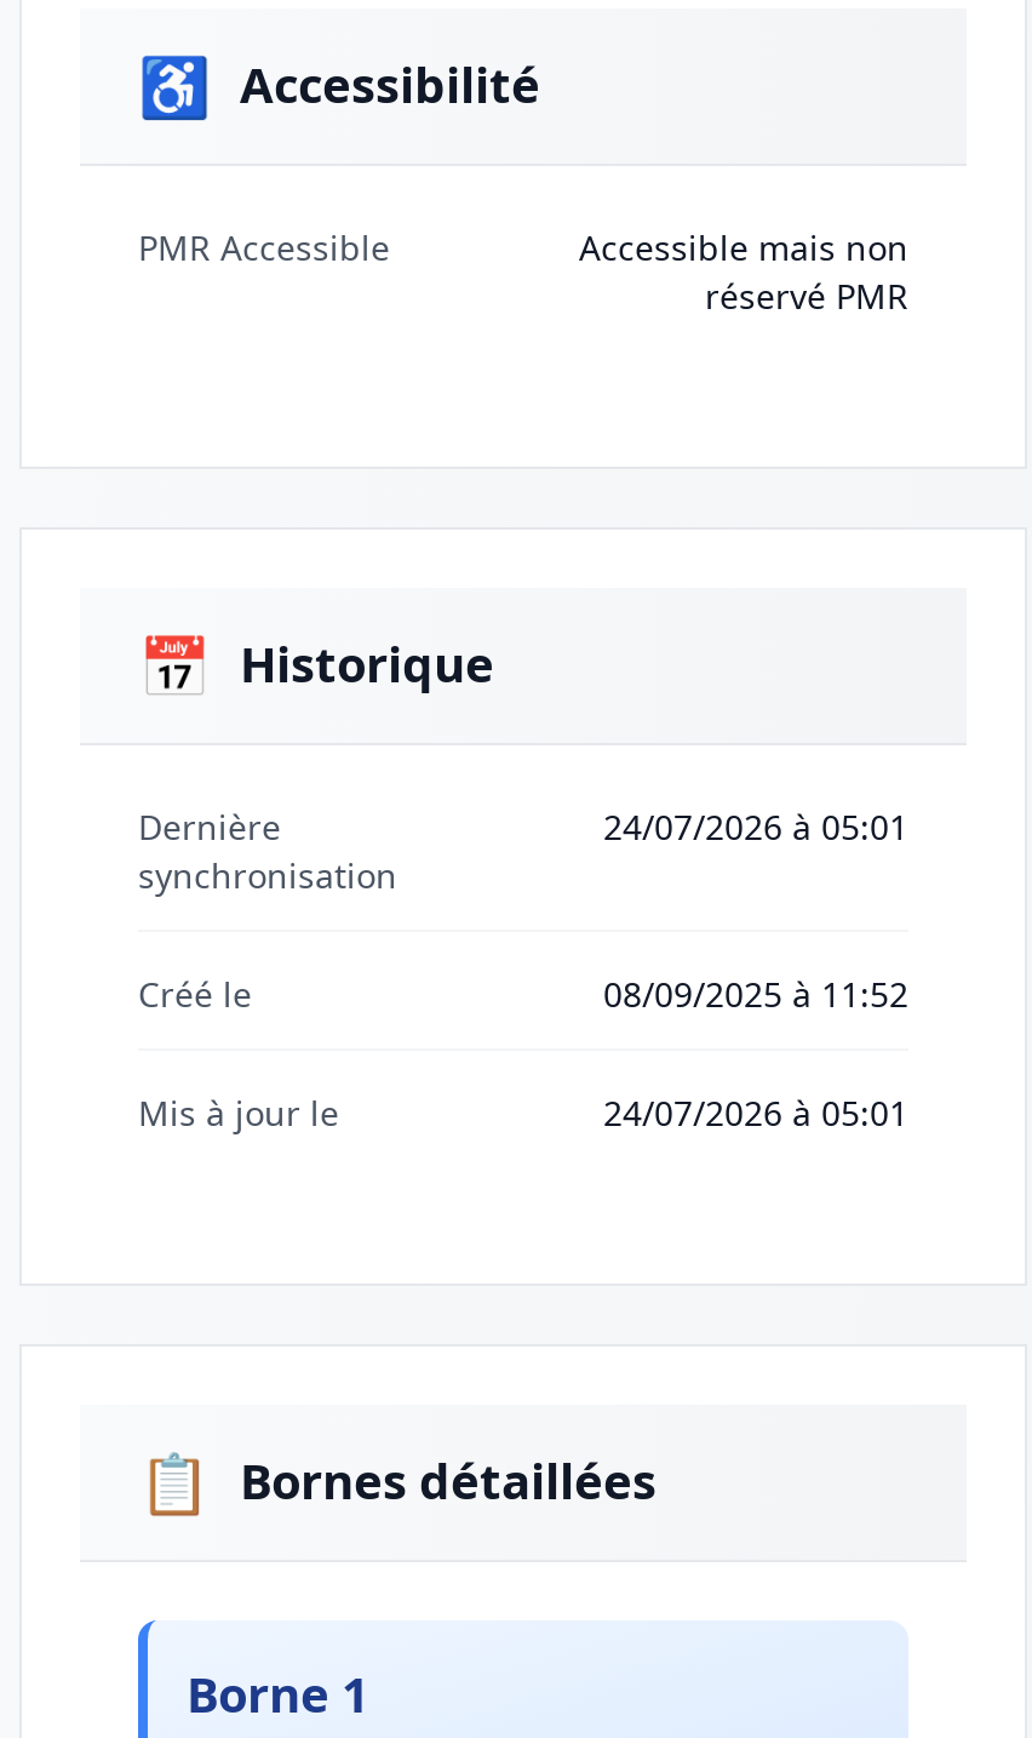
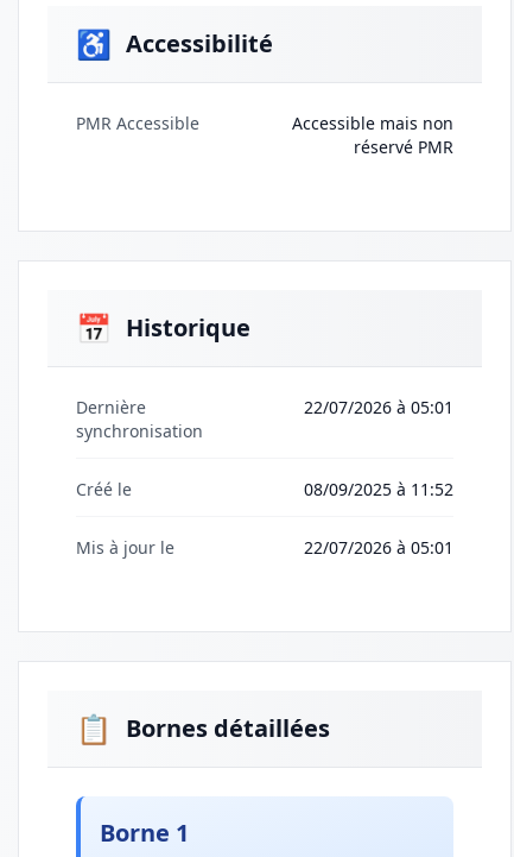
- 24/07/2026 à 05:01
+ 22/07/2026 à 05:01

- 24/07/2026 à 05:01
+ 22/07/2026 à 05:01
